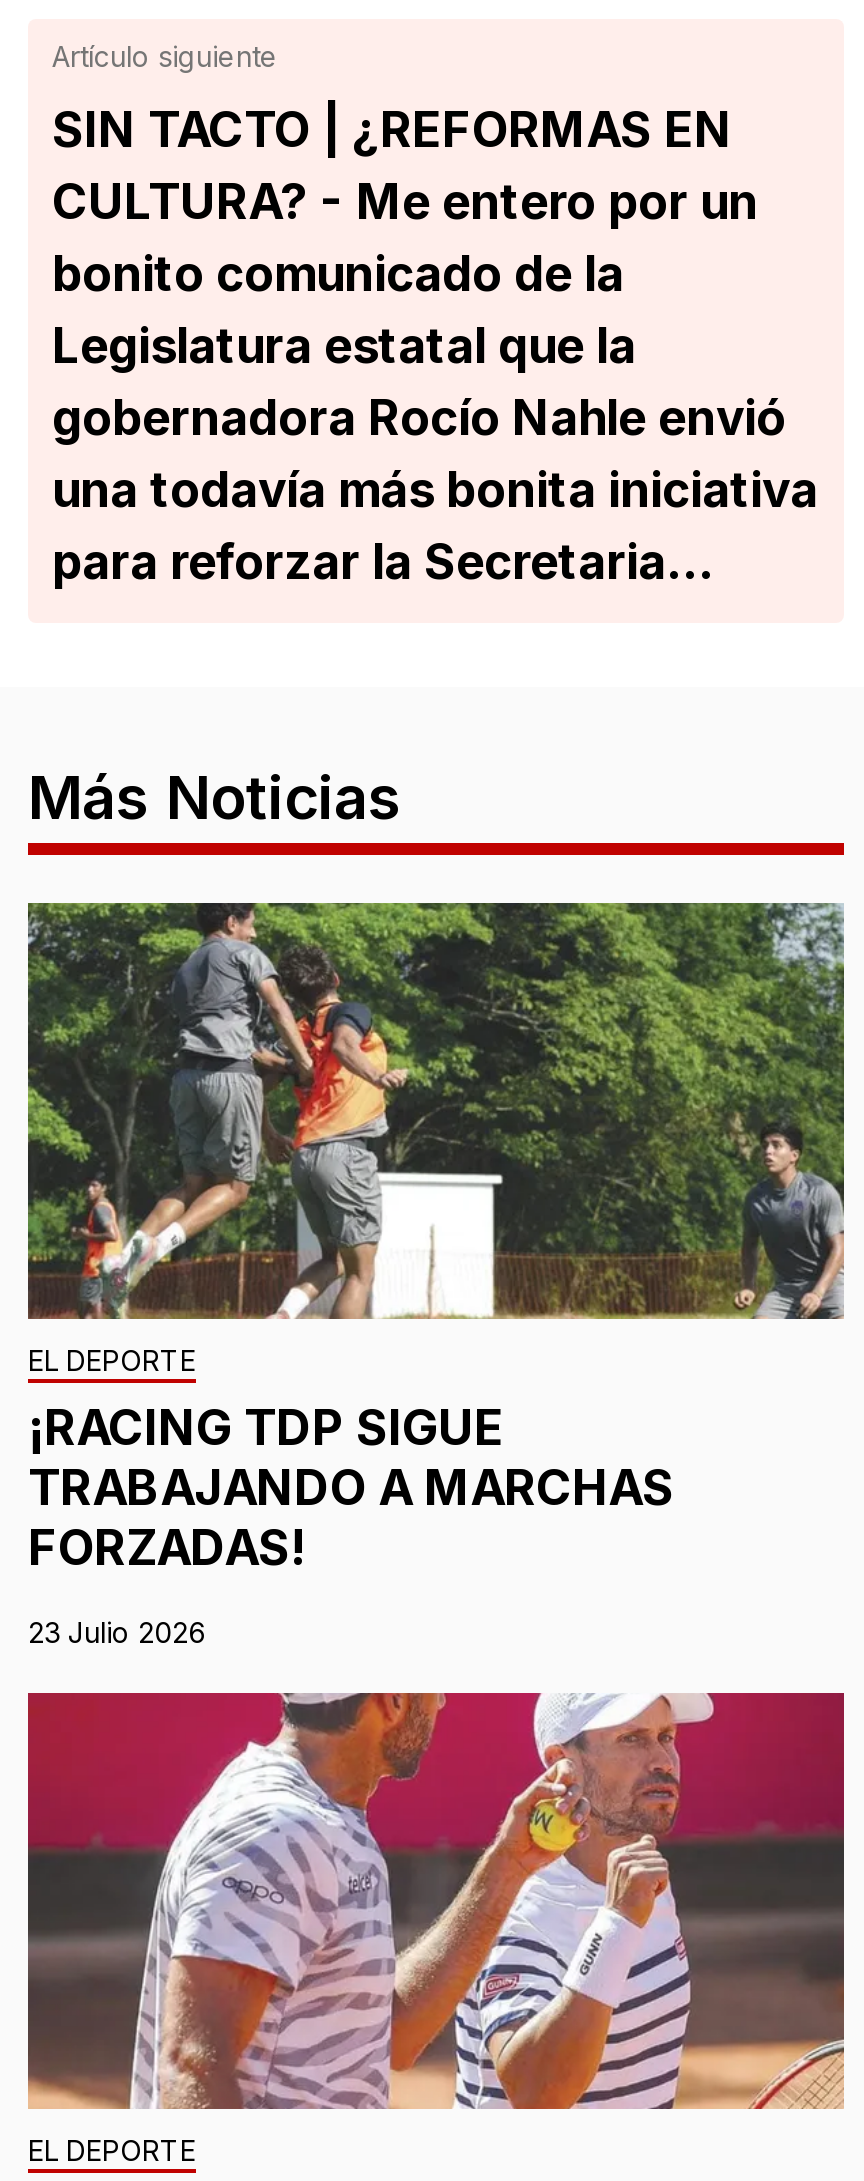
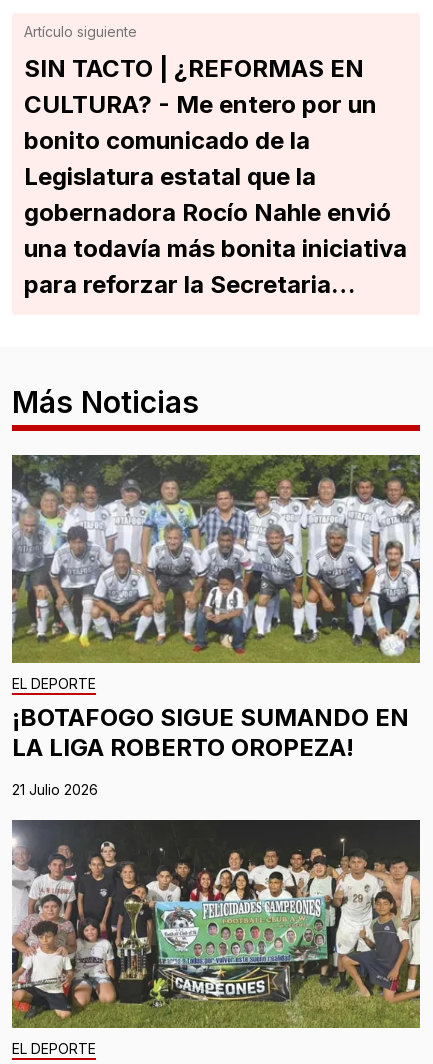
- [image]
- ¡RACING TDP SIGUE
- TRABAJANDO A MARCHAS
- FORZADAS!
+ [image]
+ ¡BOTAFOGO SIGUE SUMANDO EN
+ LA LIGA ROBERTO OROPEZA!

- 23 Julio 2026
+ 21 Julio 2026

- [image]
+ [image]
